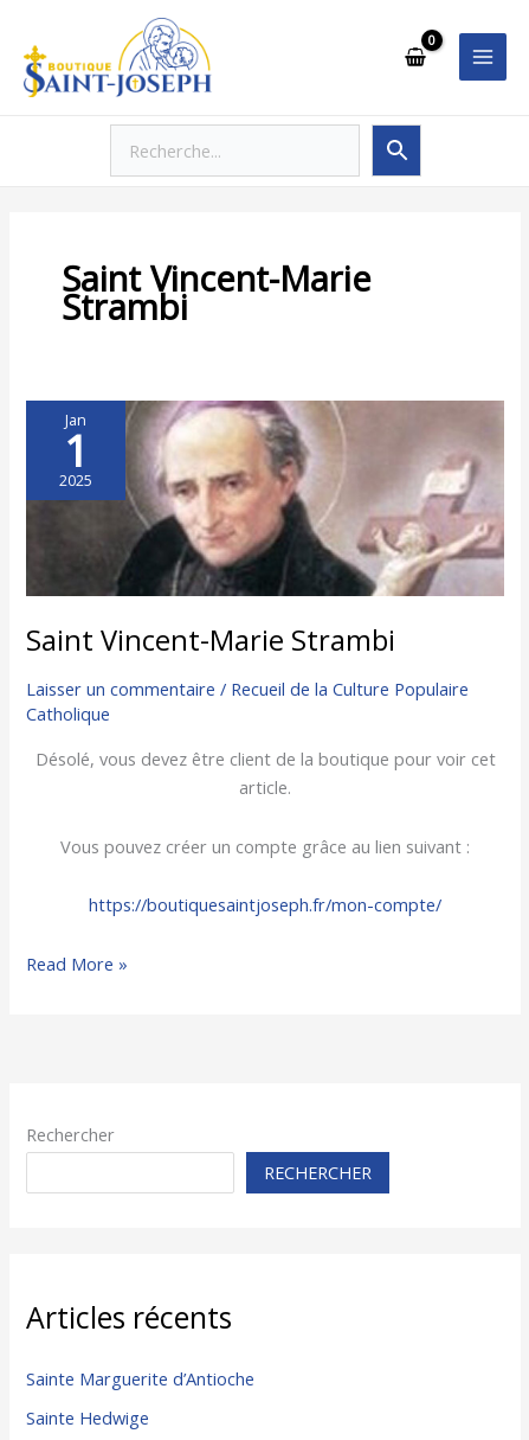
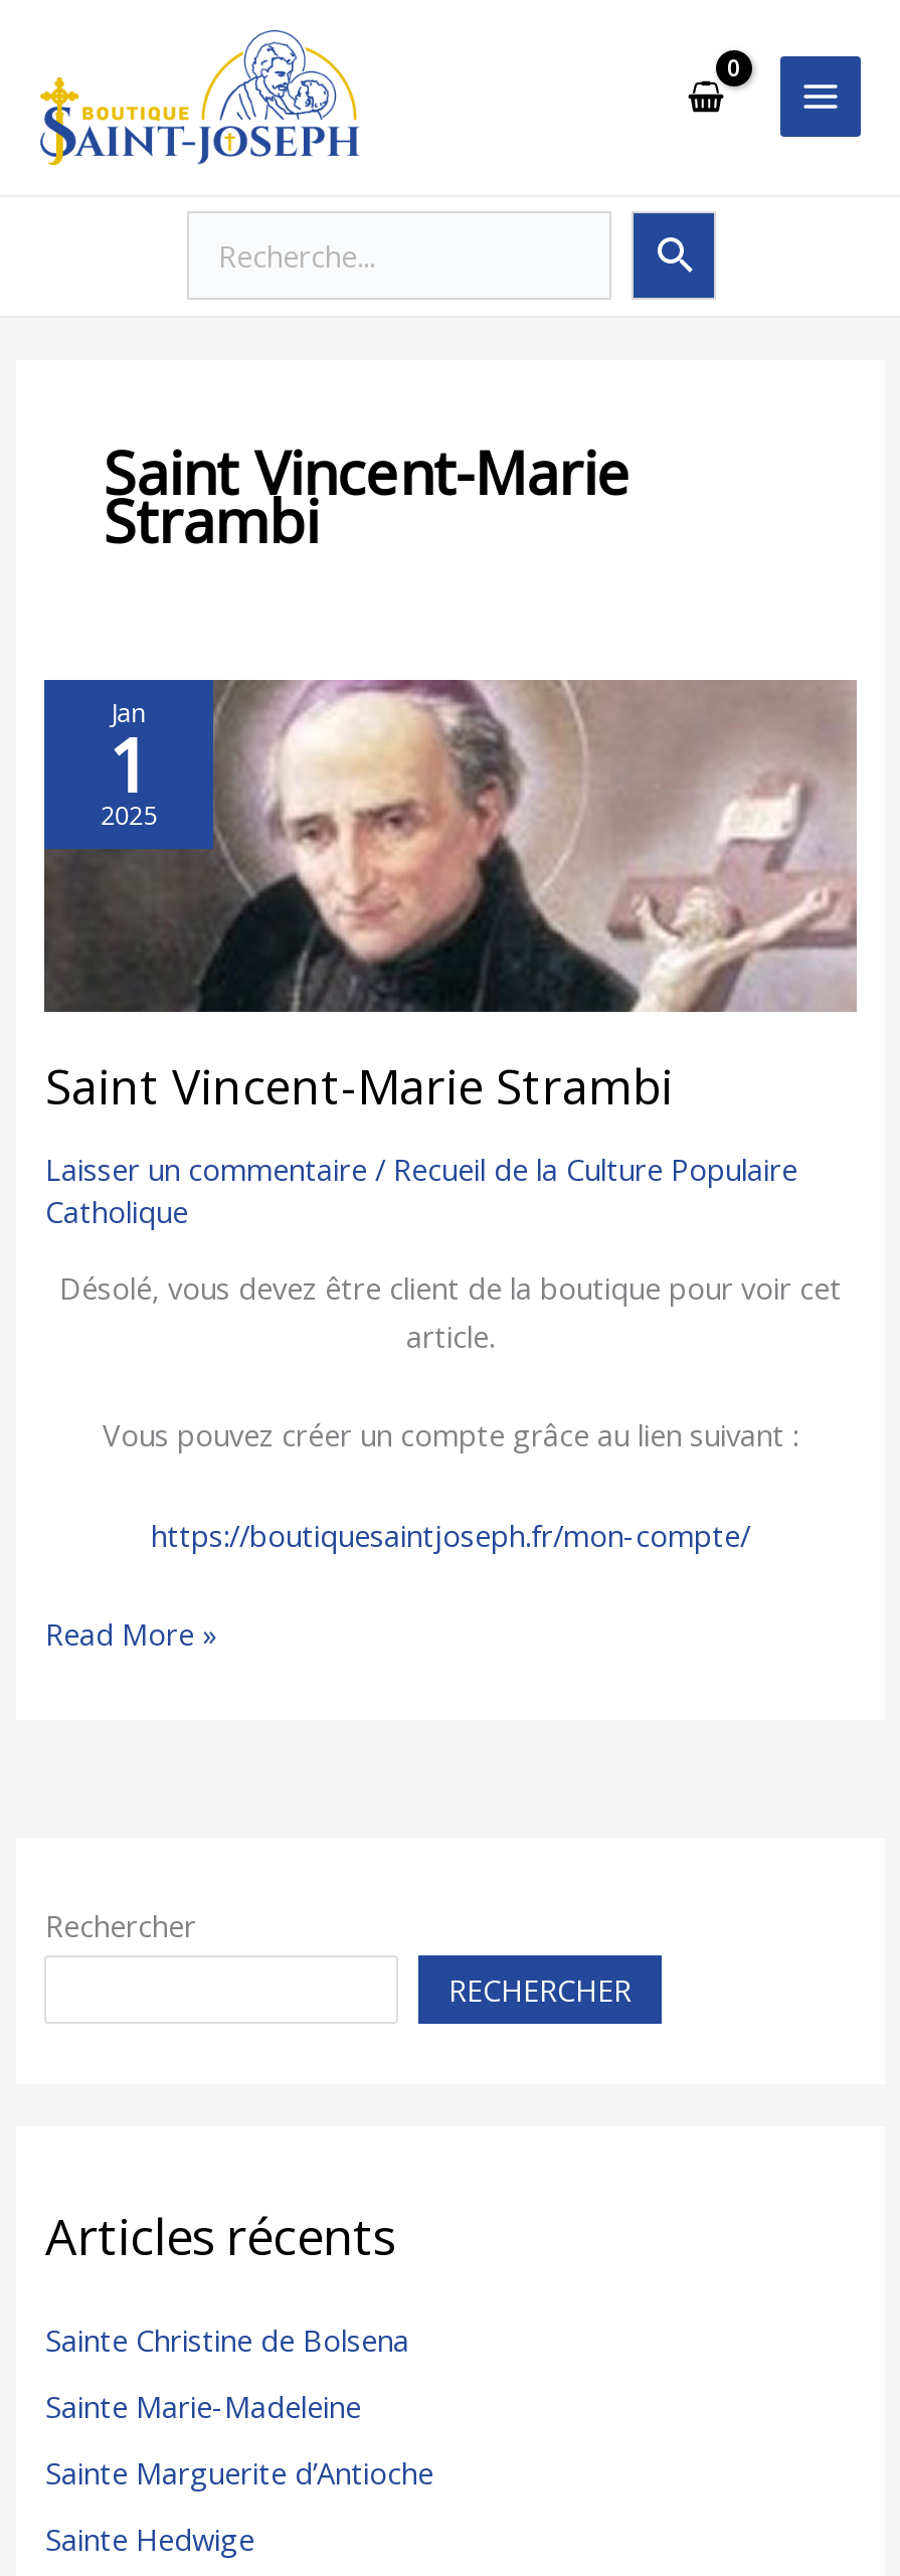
+ Sainte Christine de Bolsena
+ Sainte Marie-Madeleine
